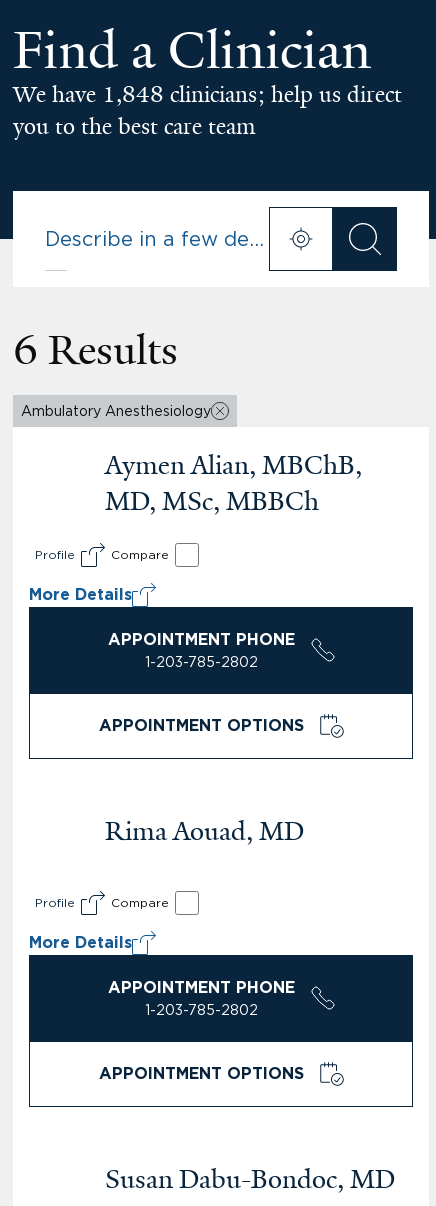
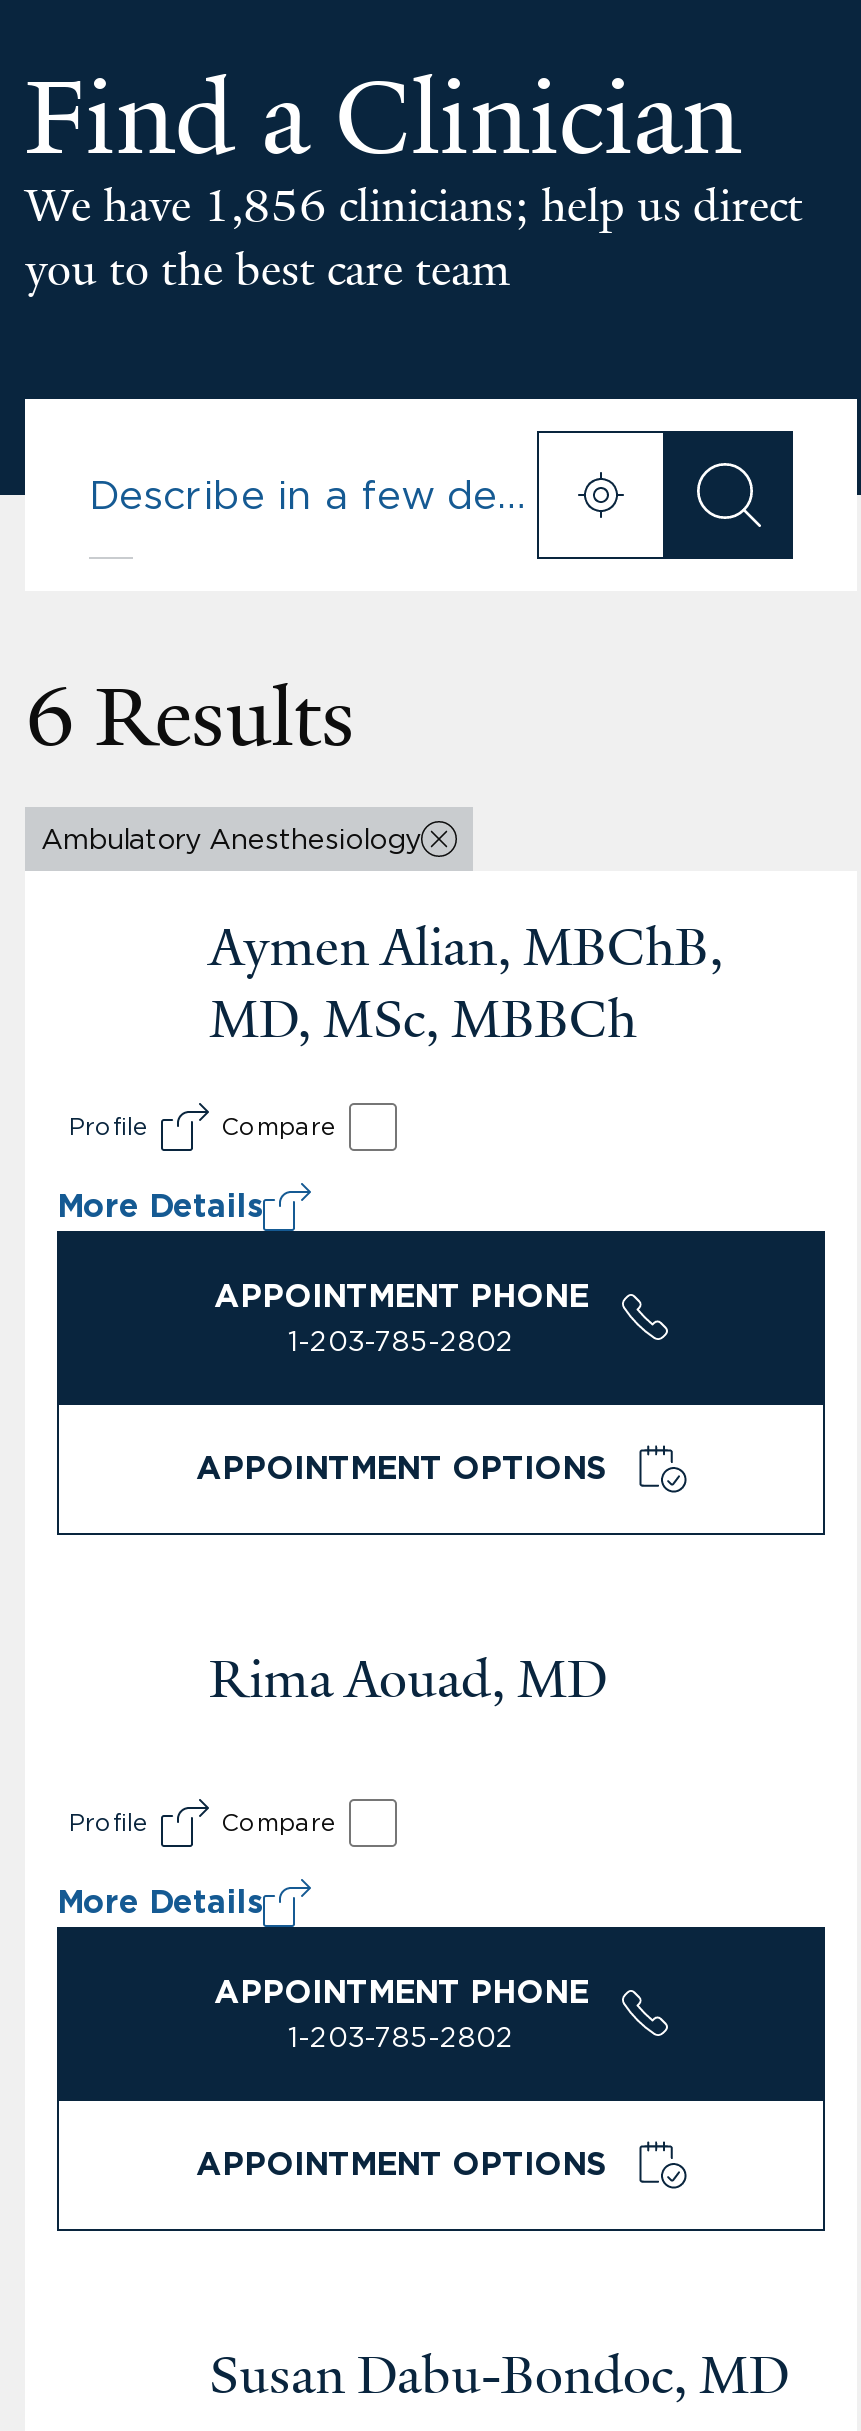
- We have 1,848 clinicians; help us direct
+ We have 1,856 clinicians; help us direct
